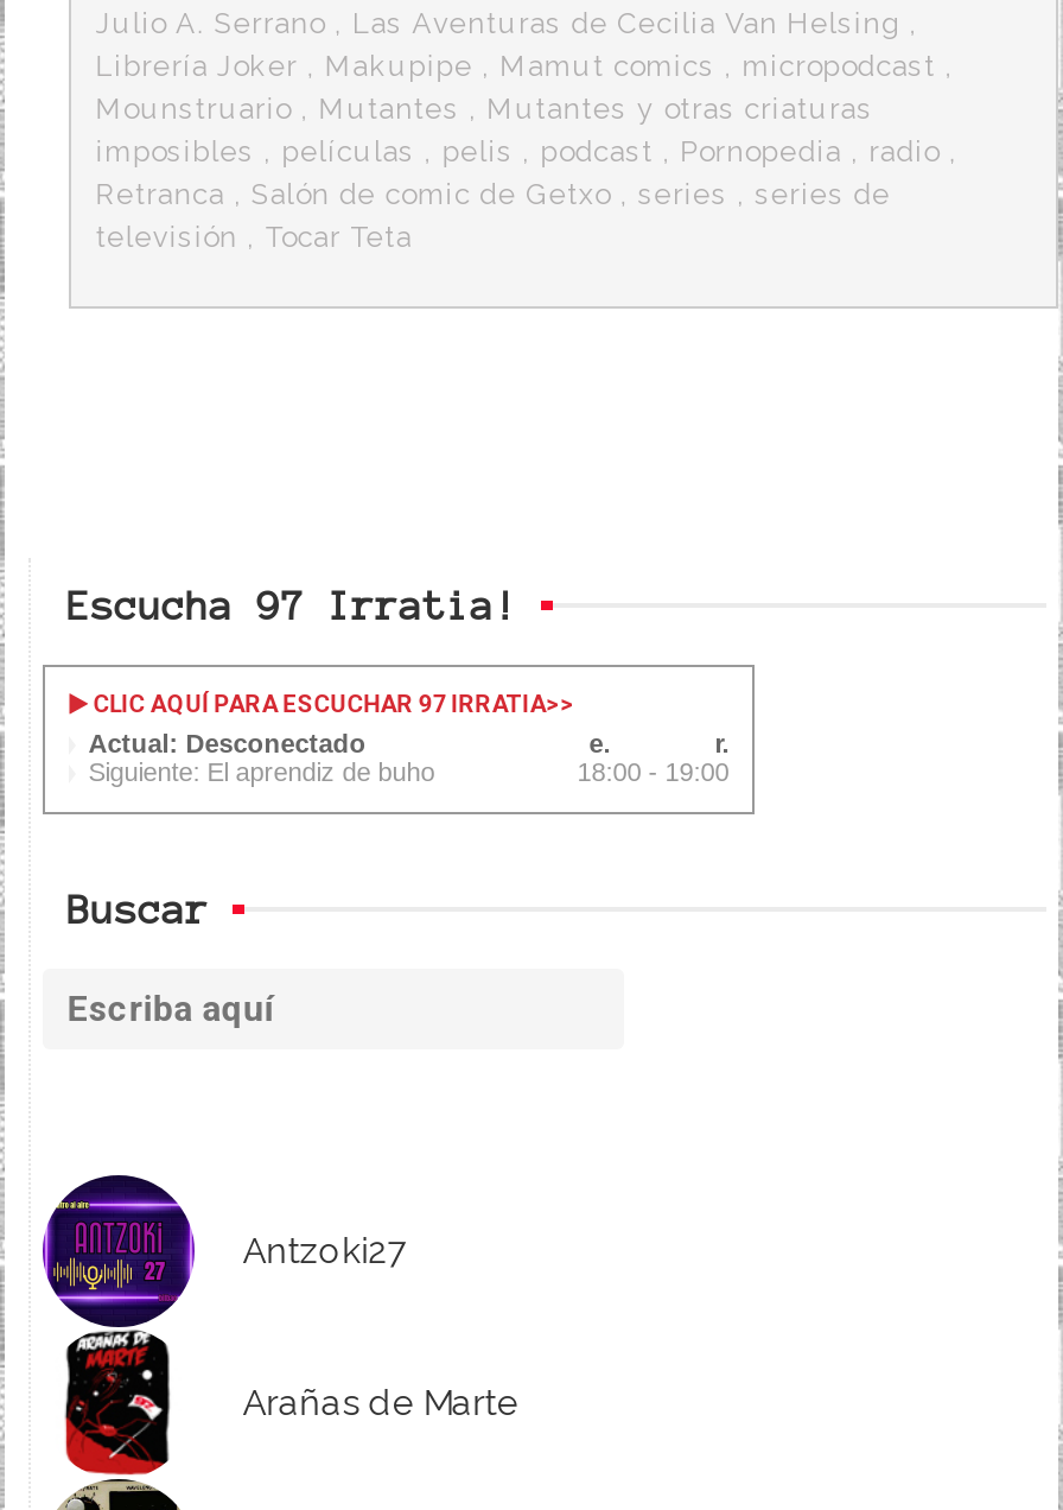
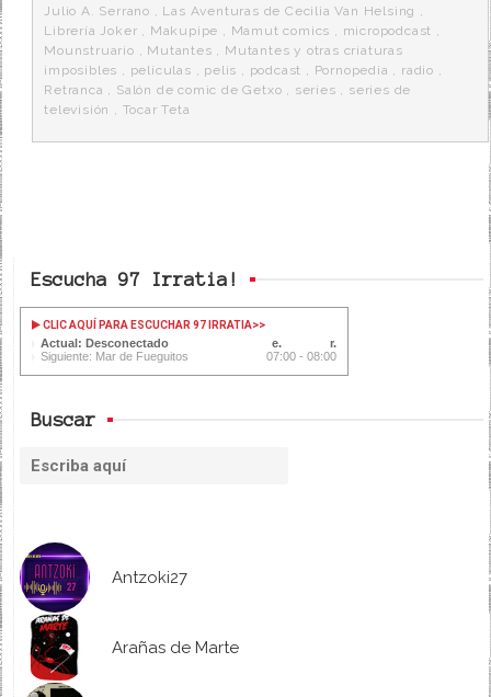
- Siguiente: El aprendiz de buho
- 18:00 - 19:00
+ Siguiente: Mar de Fueguitos
+ 07:00 - 08:00
